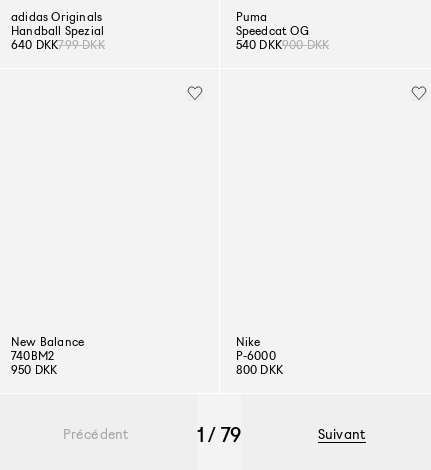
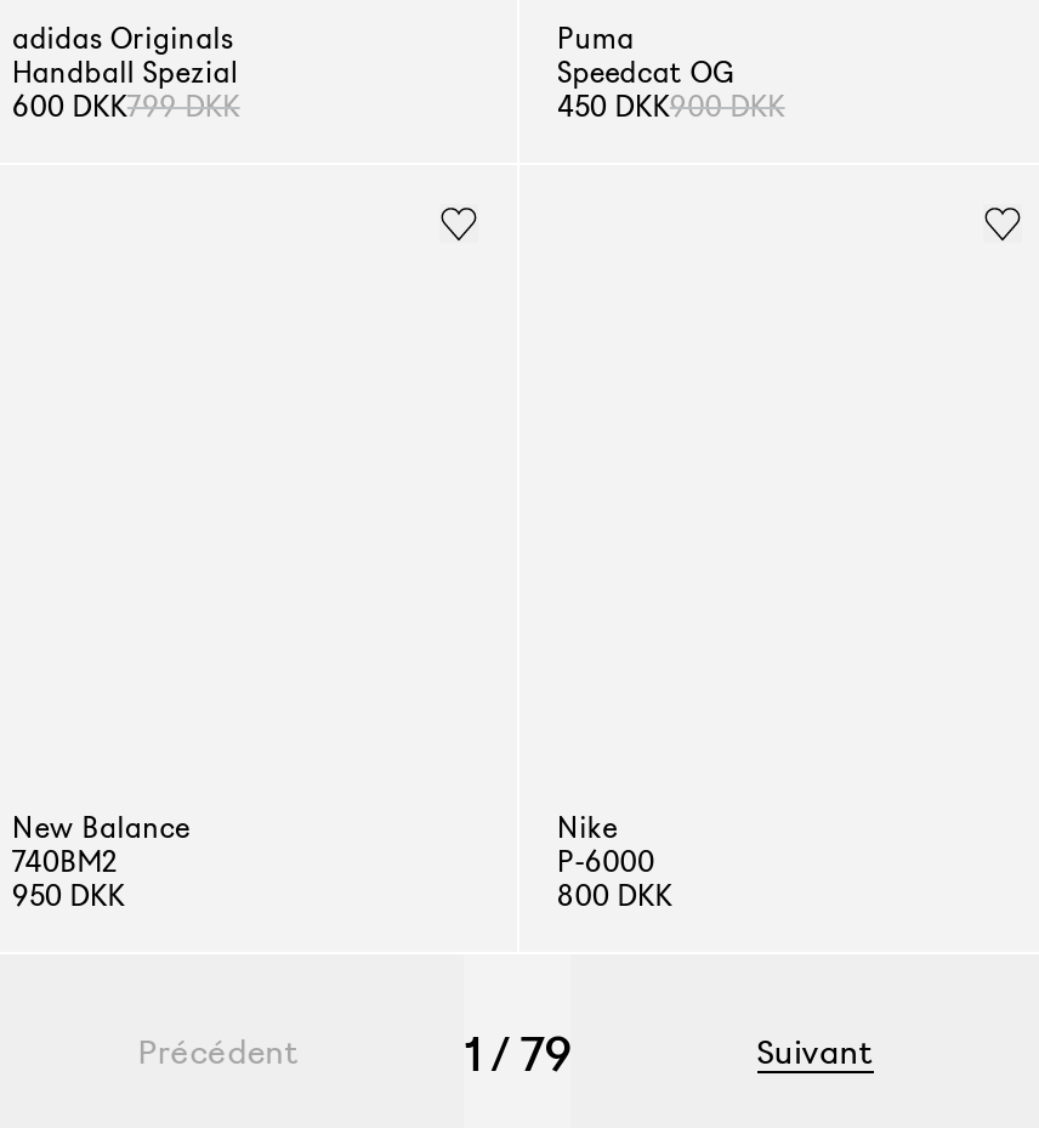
- 640 DKK 799 DKK
+ 600 DKK 799 DKK

- 540 DKK 900 DKK
+ 450 DKK 900 DKK
